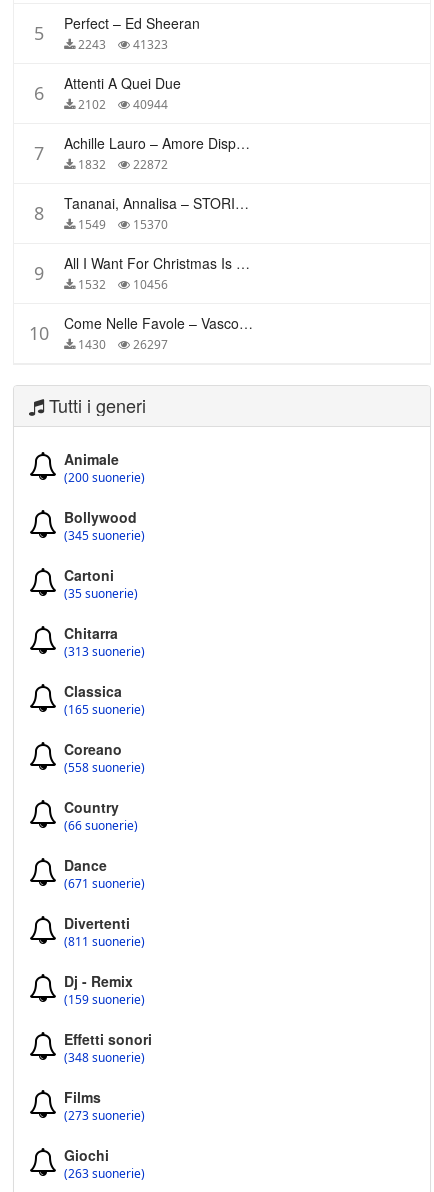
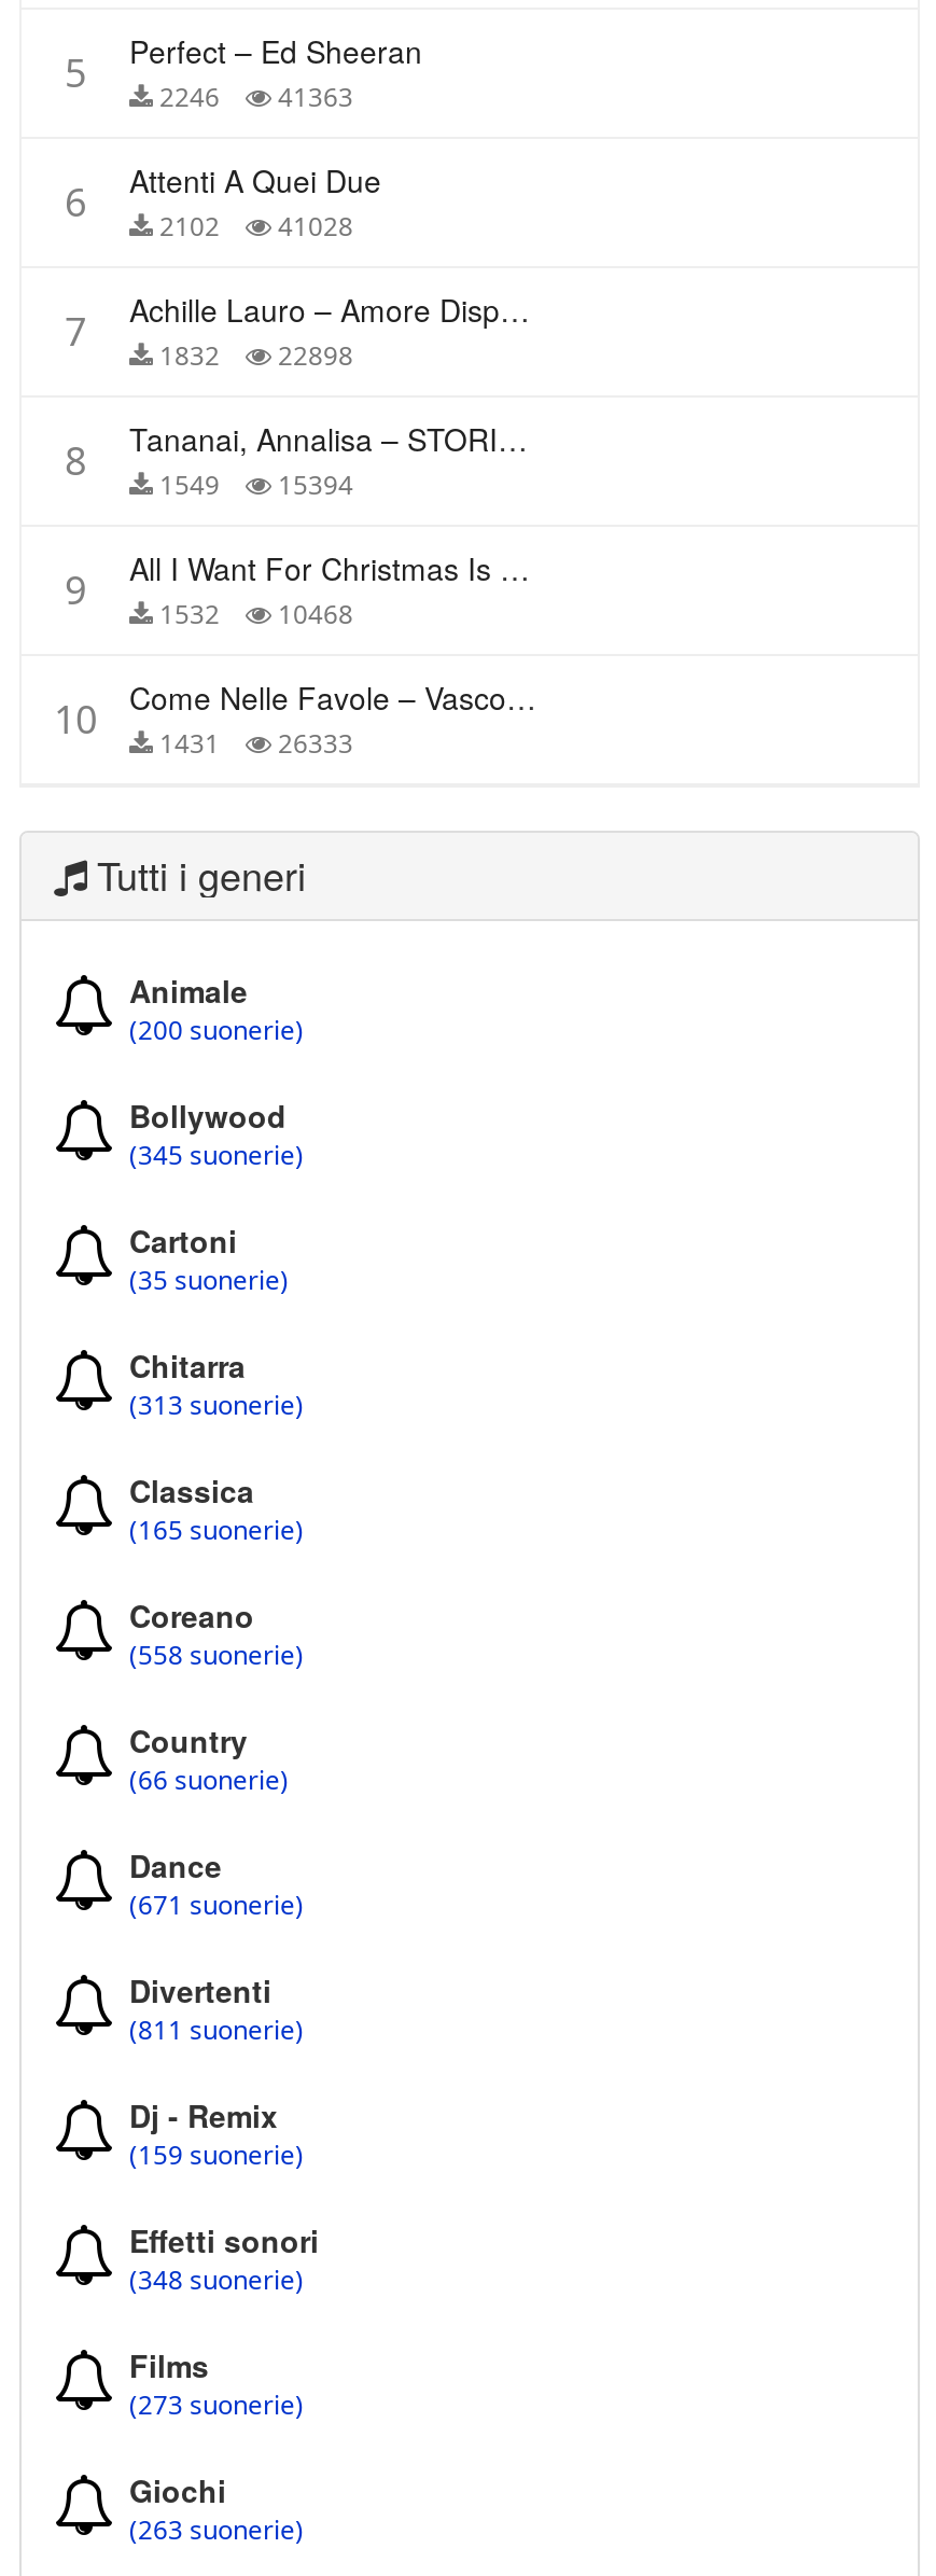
- 2243
+ 2246

- 41323
+ 41363

- 40944
+ 41028

- 7 1832 22872
+ 7 1832 22898

- 8 1549 15370
+ 8 1549 15394

- 9 1532 10456
+ 9 1532 10468

- 1430
+ 1431

- 26297
+ 26333
